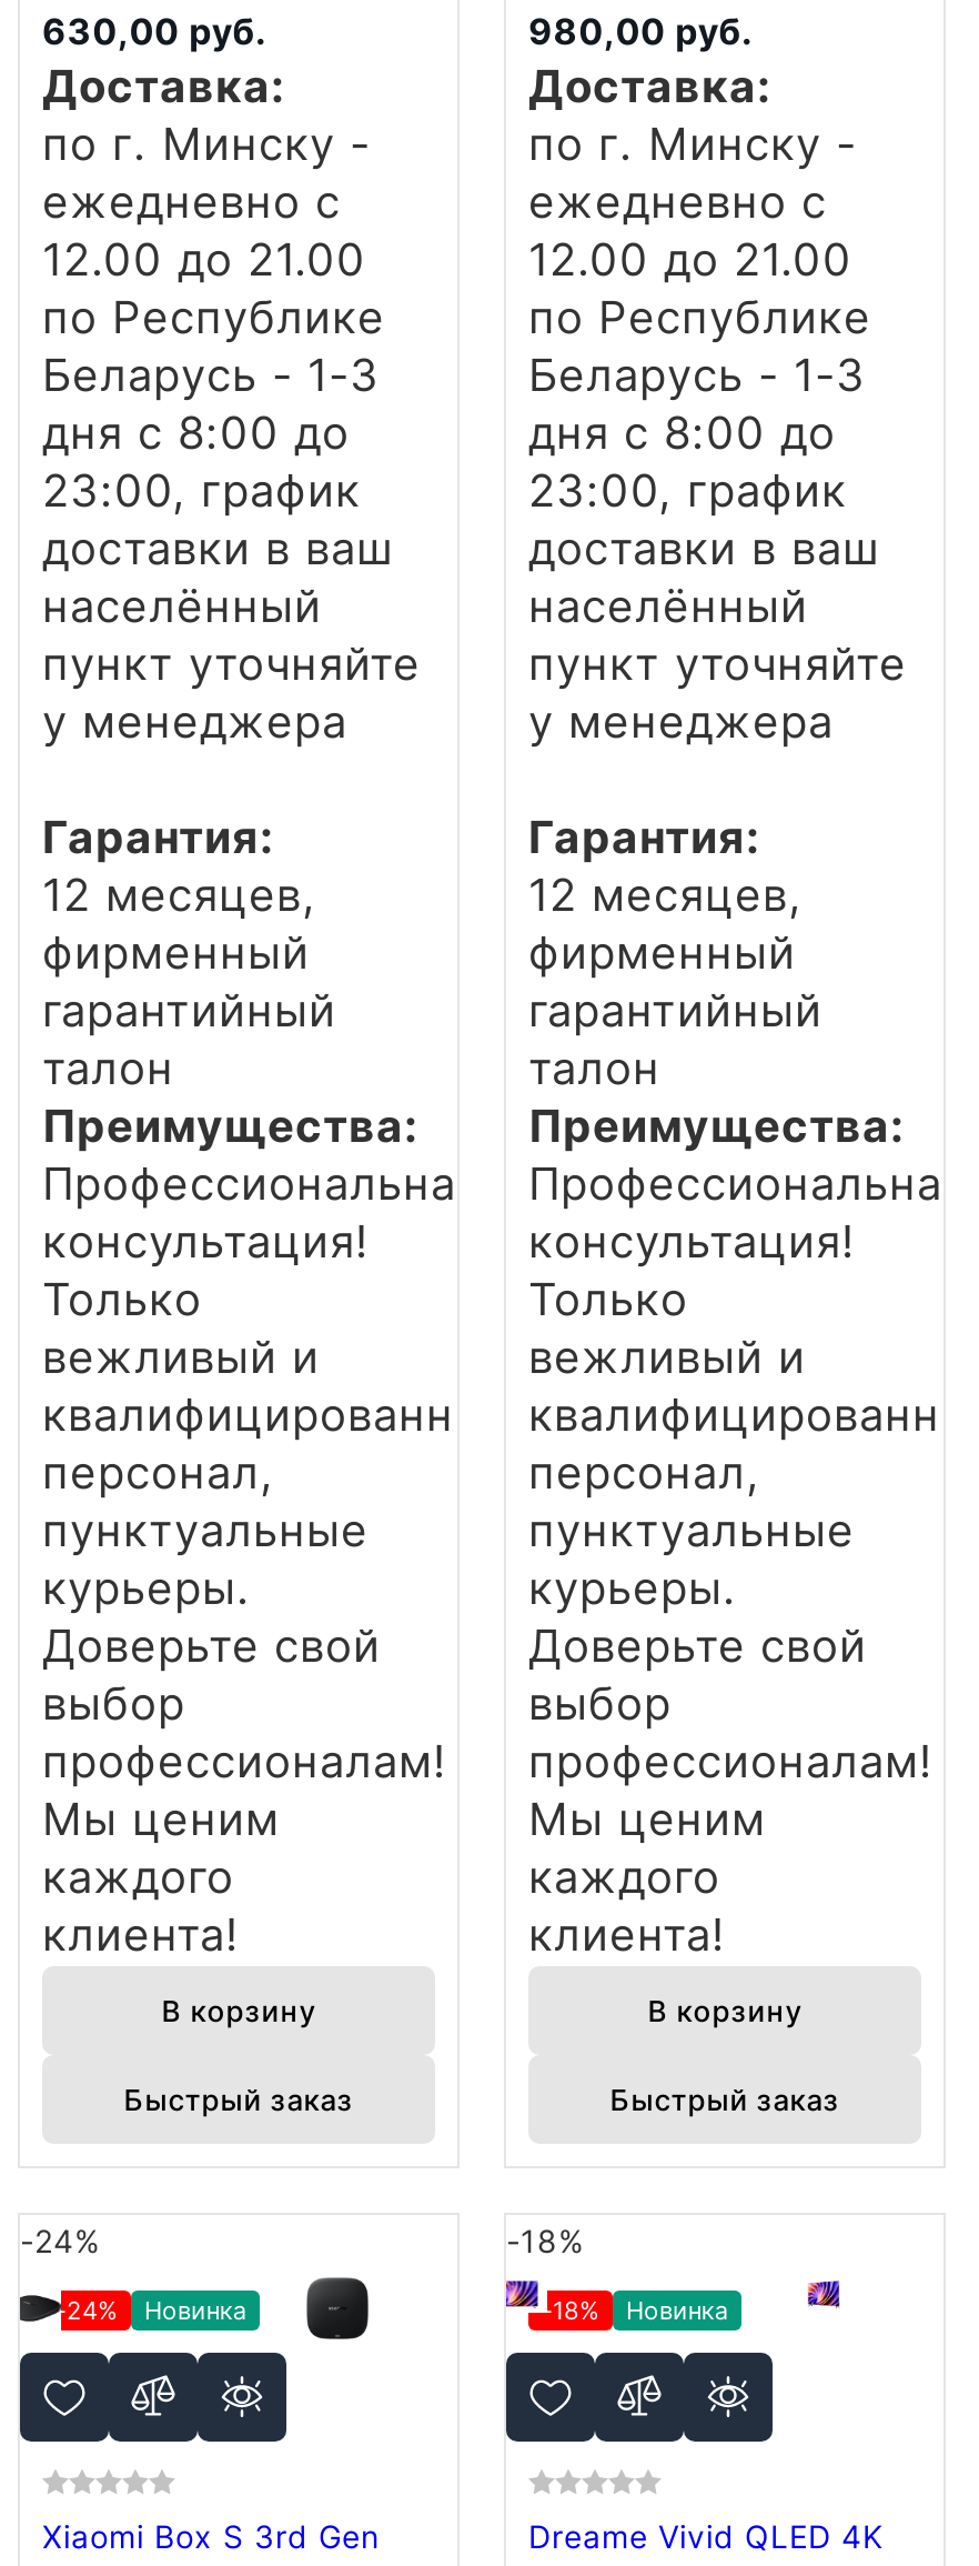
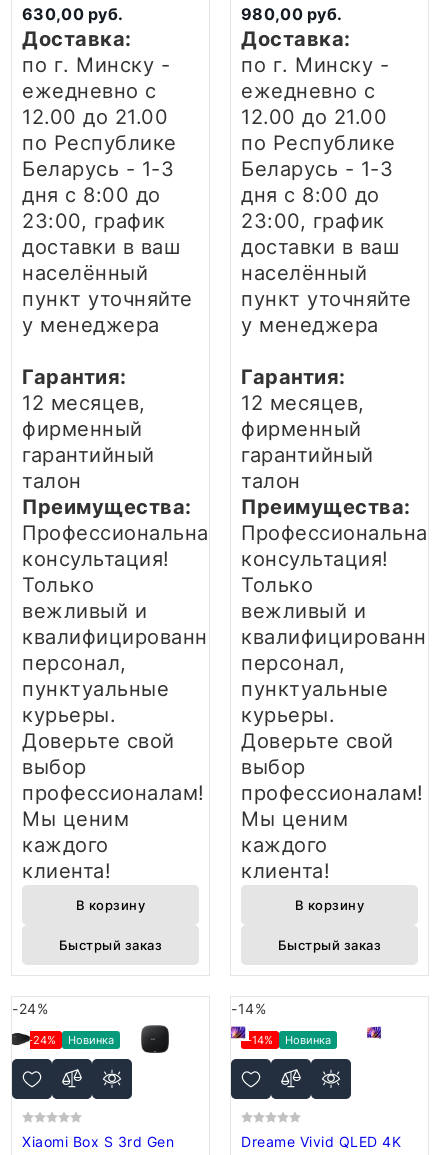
- -18%
+ -14%

- -18% Новинка
+ -14% Новинка
